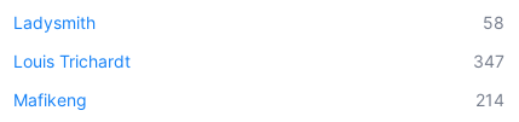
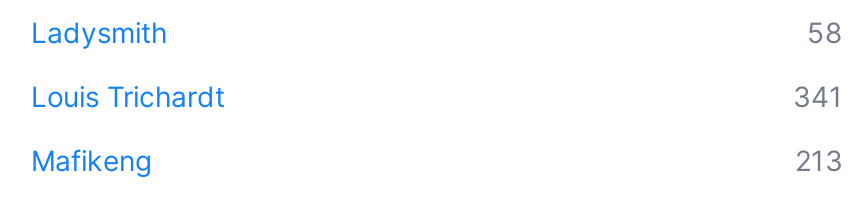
- 347
+ 341

- 214
+ 213
